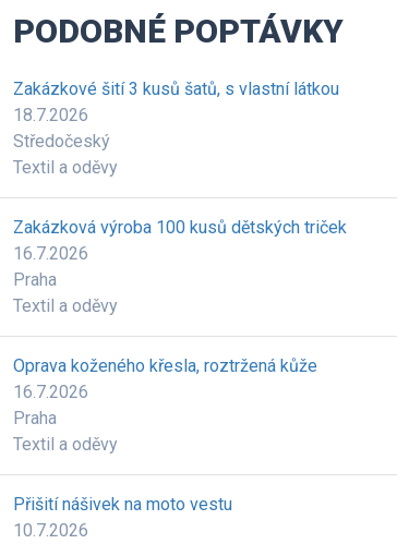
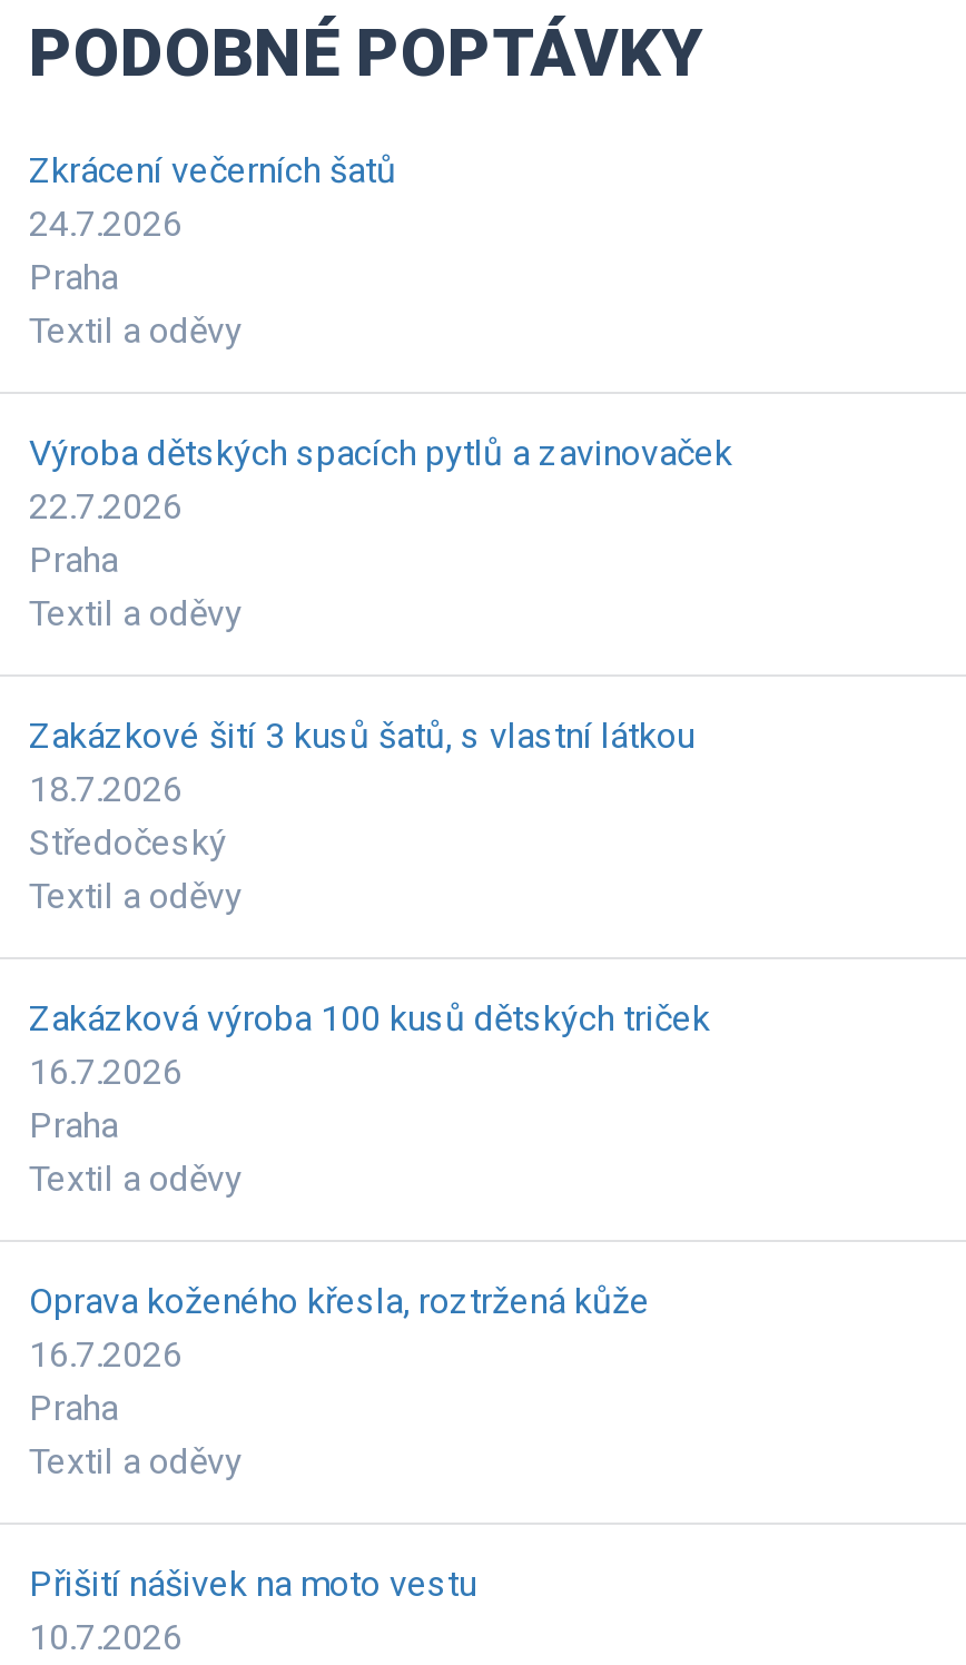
+ Zkrácení večerních šatů
+ 24.7.2026
+ Praha
+ Textil a oděvy
+ Výroba dětských spacích pytlů a zavinovaček
+ 22.7.2026
+ Praha
+ Textil a oděvy
